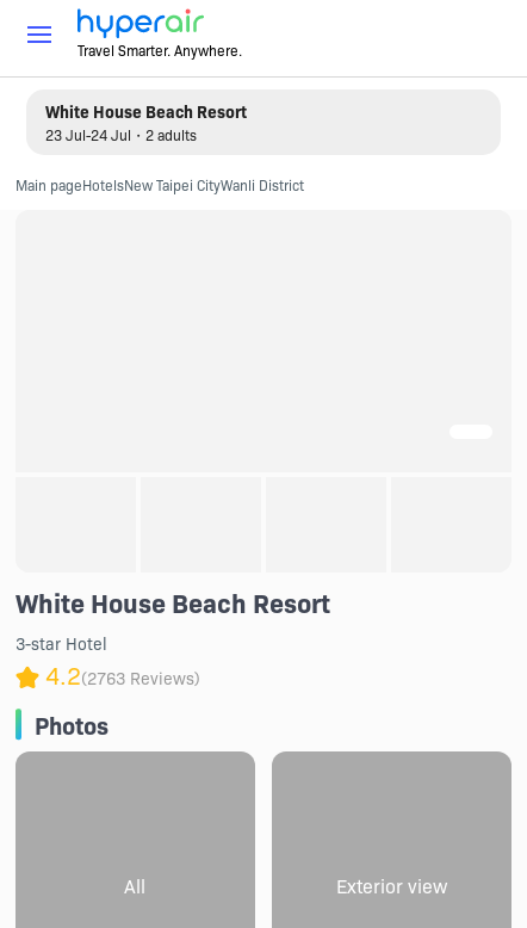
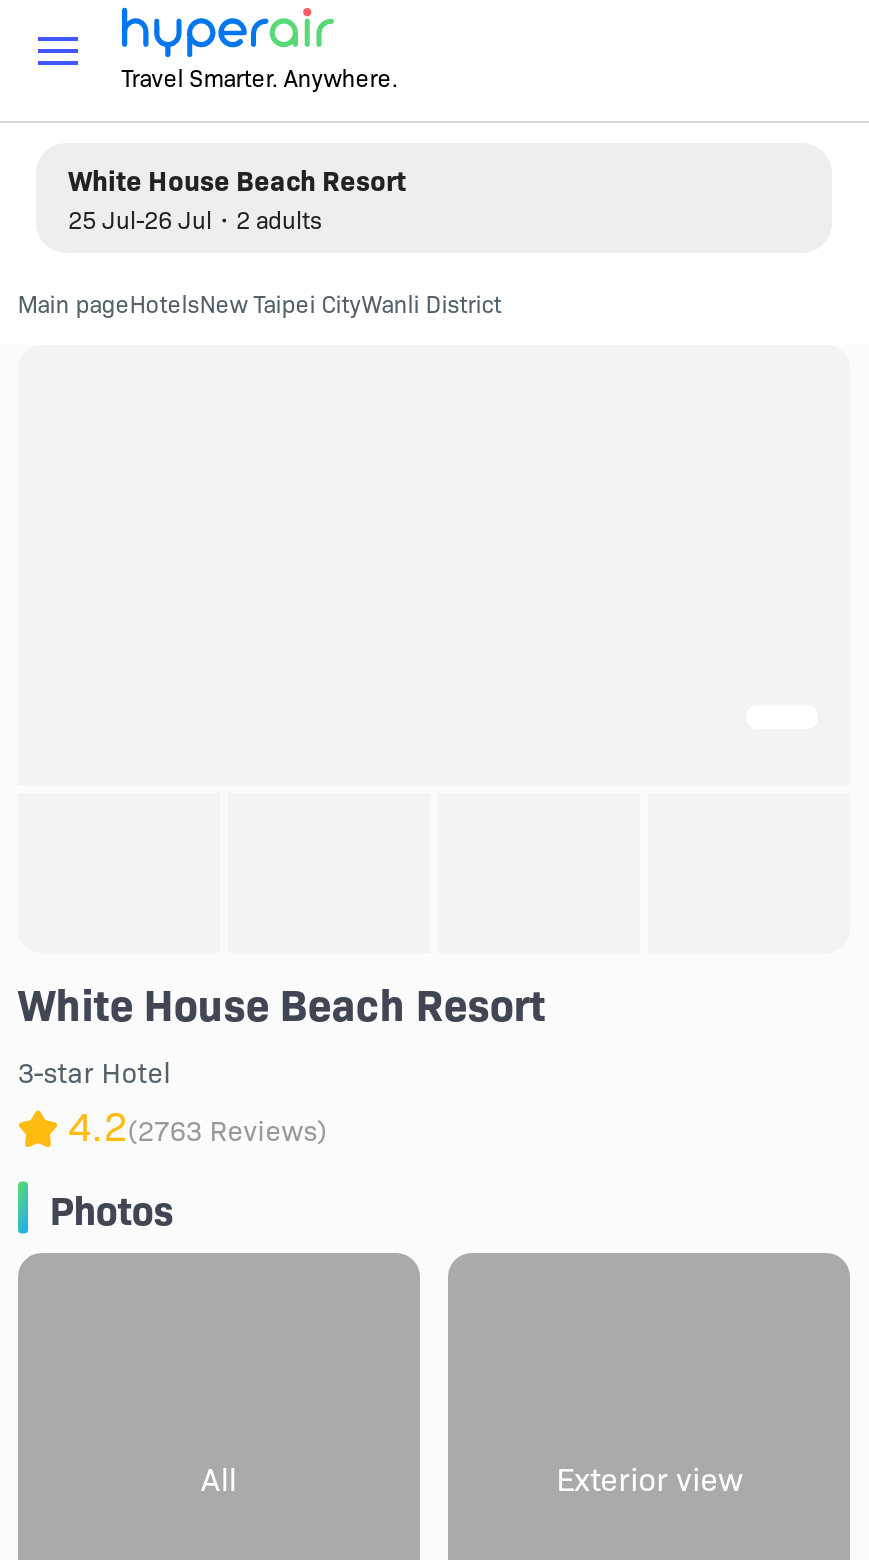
- 23 Jul-24 Jul・2 adults
+ 25 Jul-26 Jul・2 adults
